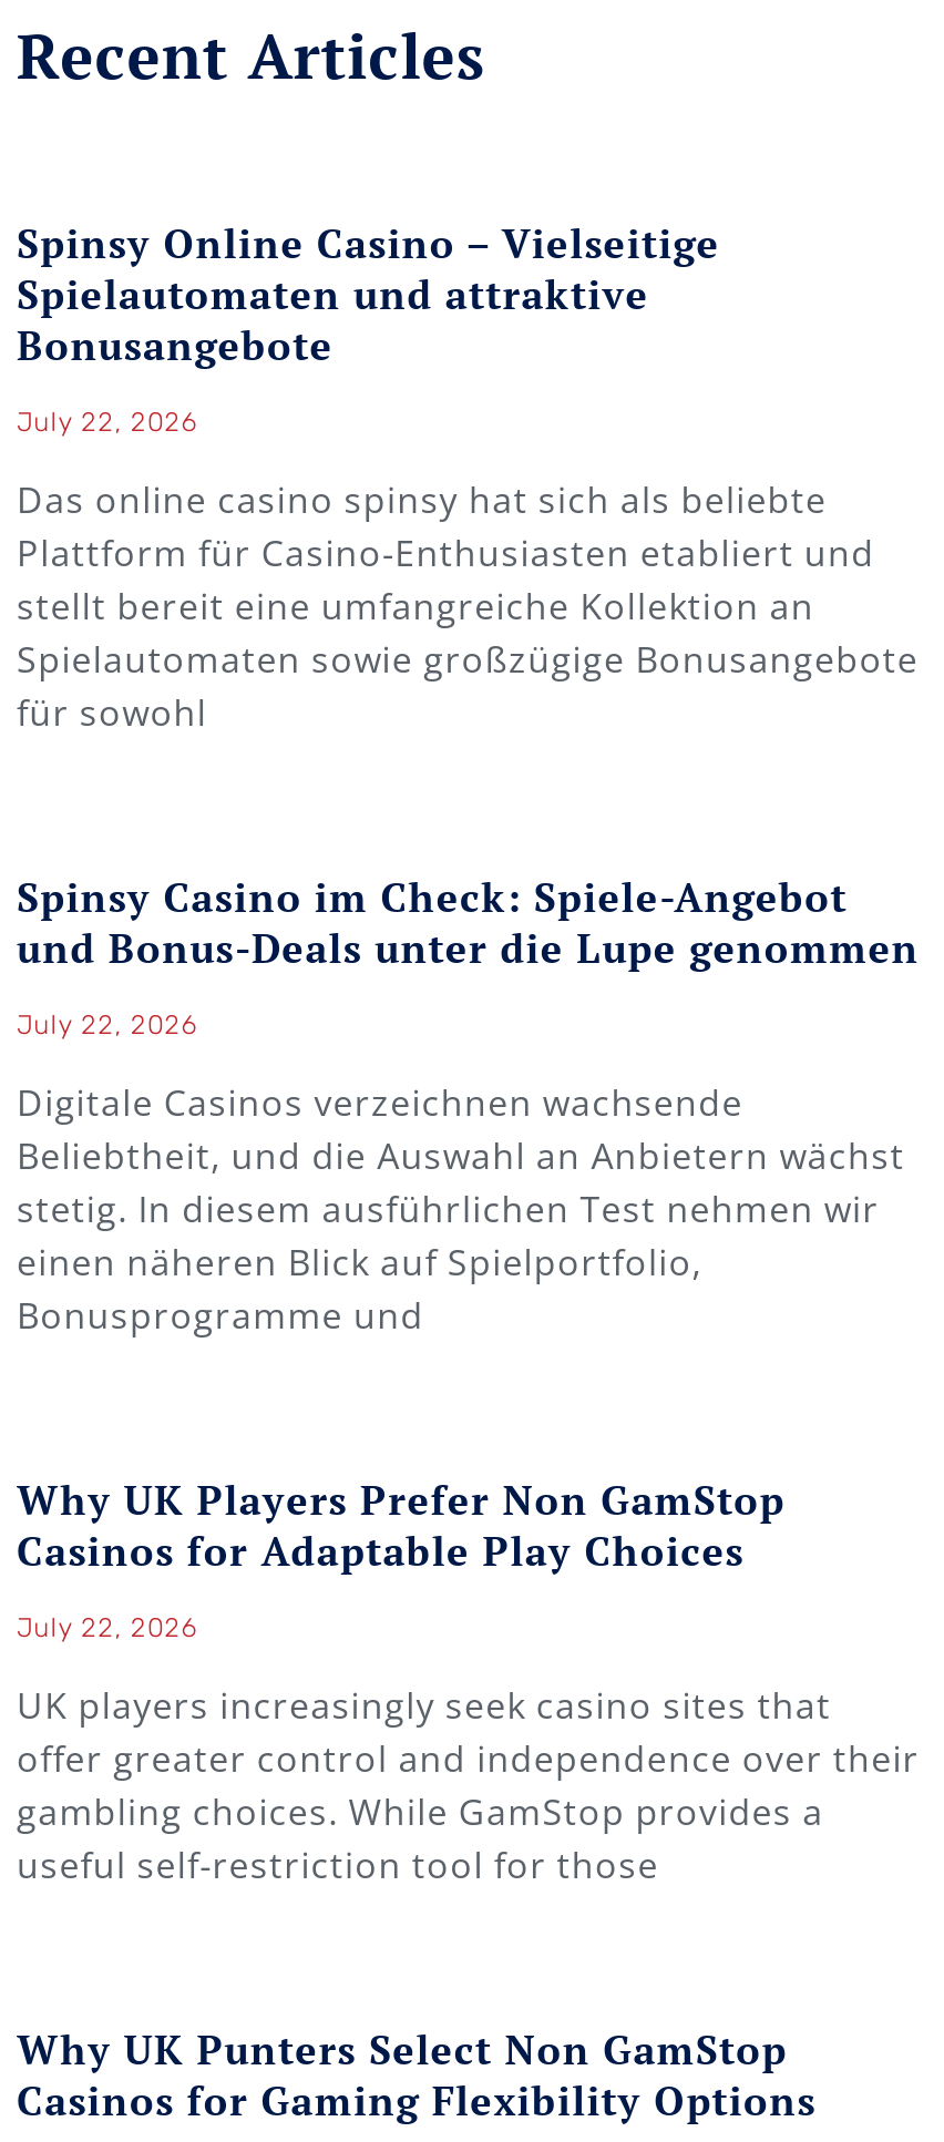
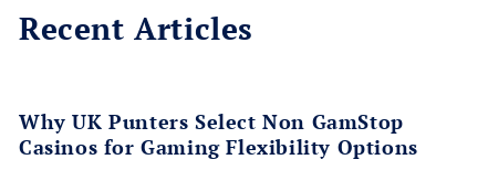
- Spinsy Online Casino – Vielseitige
- Spielautomaten und attraktive
- Bonusangebote
- July 22, 2026
- Das online casino spinsy hat sich als beliebte
- Plattform für Casino-Enthusiasten etabliert und
- stellt bereit eine umfangreiche Kollektion an
- Spielautomaten sowie großzügige Bonusangebote
- für sowohl
- Spinsy Casino im Check: Spiele-Angebot
- und Bonus-Deals unter die Lupe genommen
- July 22, 2026
- Digitale Casinos verzeichnen wachsende
- Beliebtheit, und die Auswahl an Anbietern wächst
- stetig. In diesem ausführlichen Test nehmen wir
- einen näheren Blick auf Spielportfolio,
- Bonusprogramme und
- Why UK Players Prefer Non GamStop
- Casinos for Adaptable Play Choices
- July 22, 2026
- UK players increasingly seek casino sites that
- offer greater control and independence over their
- gambling choices. While GamStop provides a
- useful self-restriction tool for those
